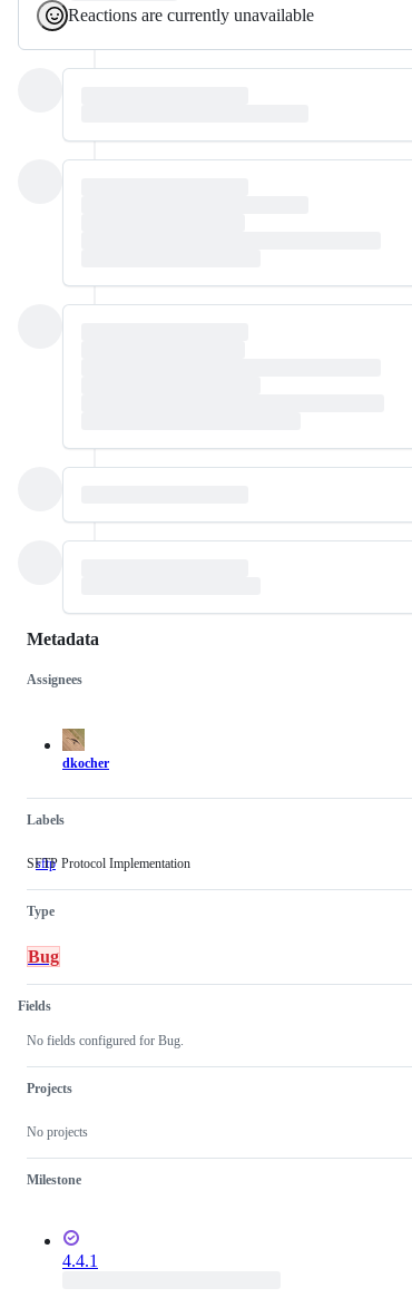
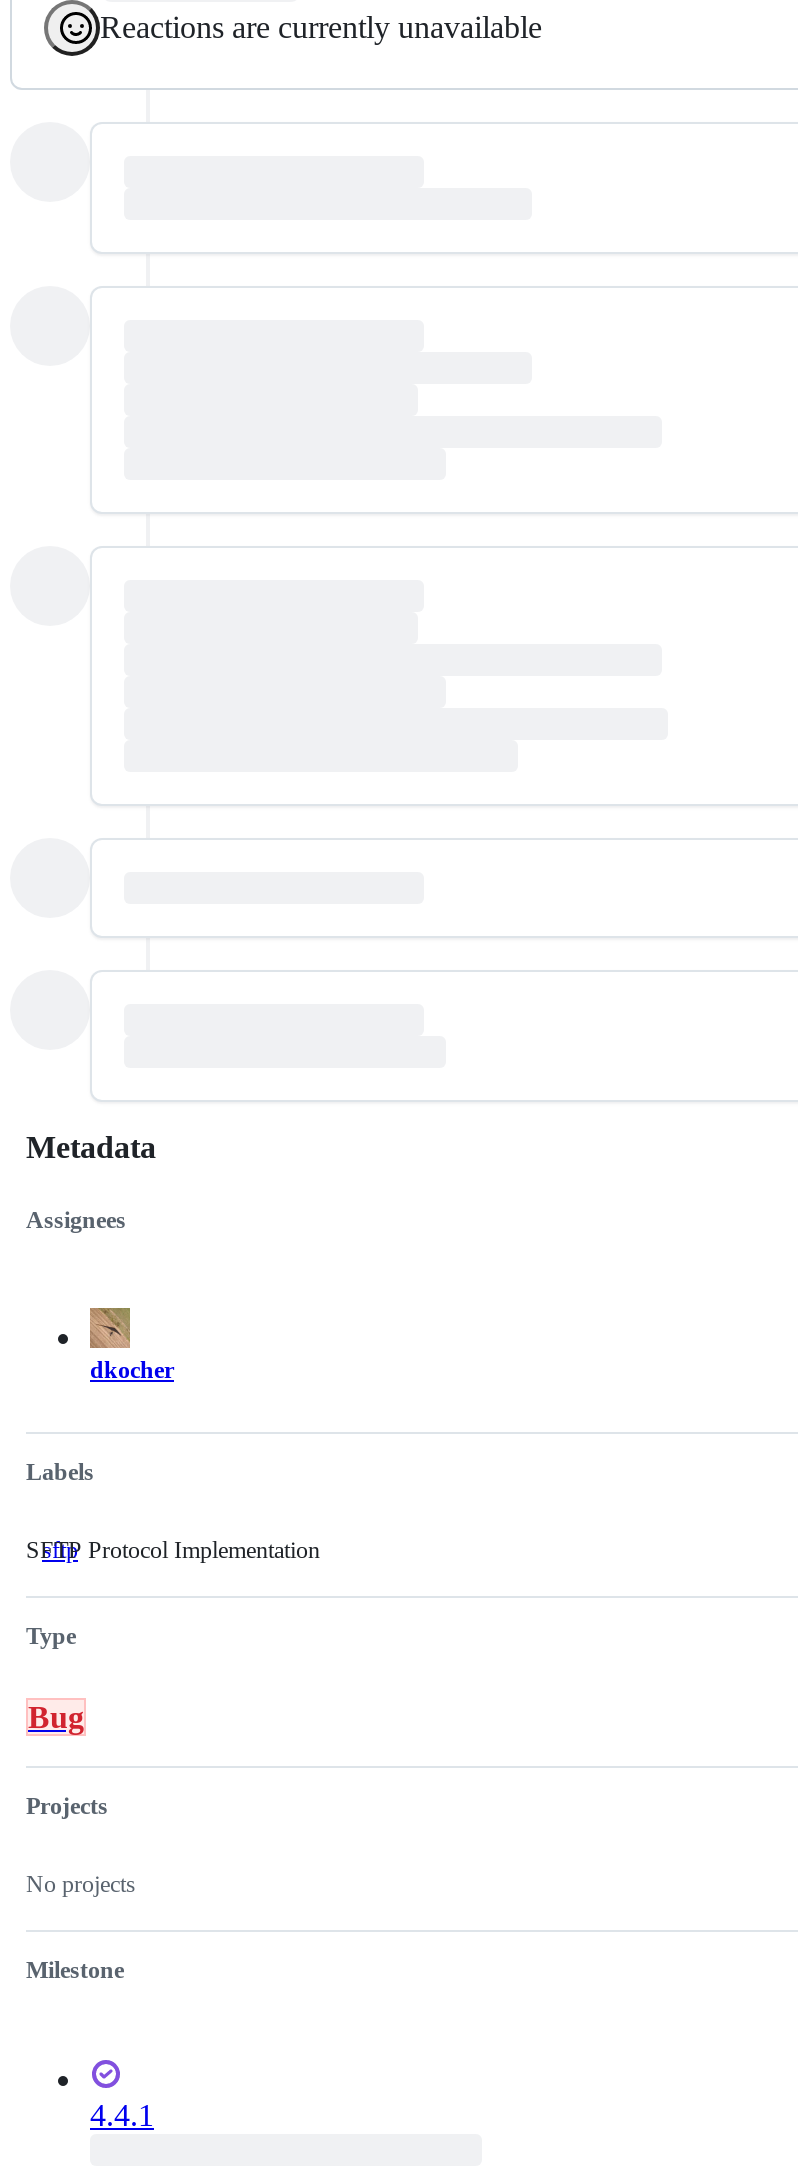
- Fields
- No fields configured for Bug.
